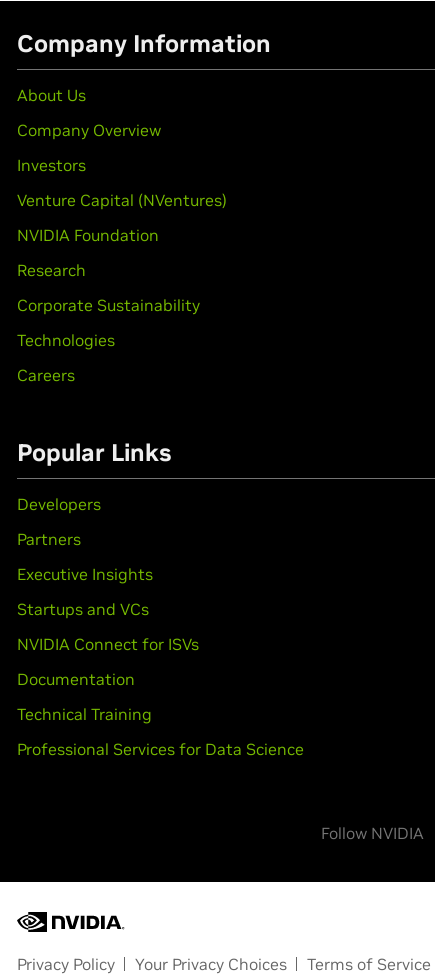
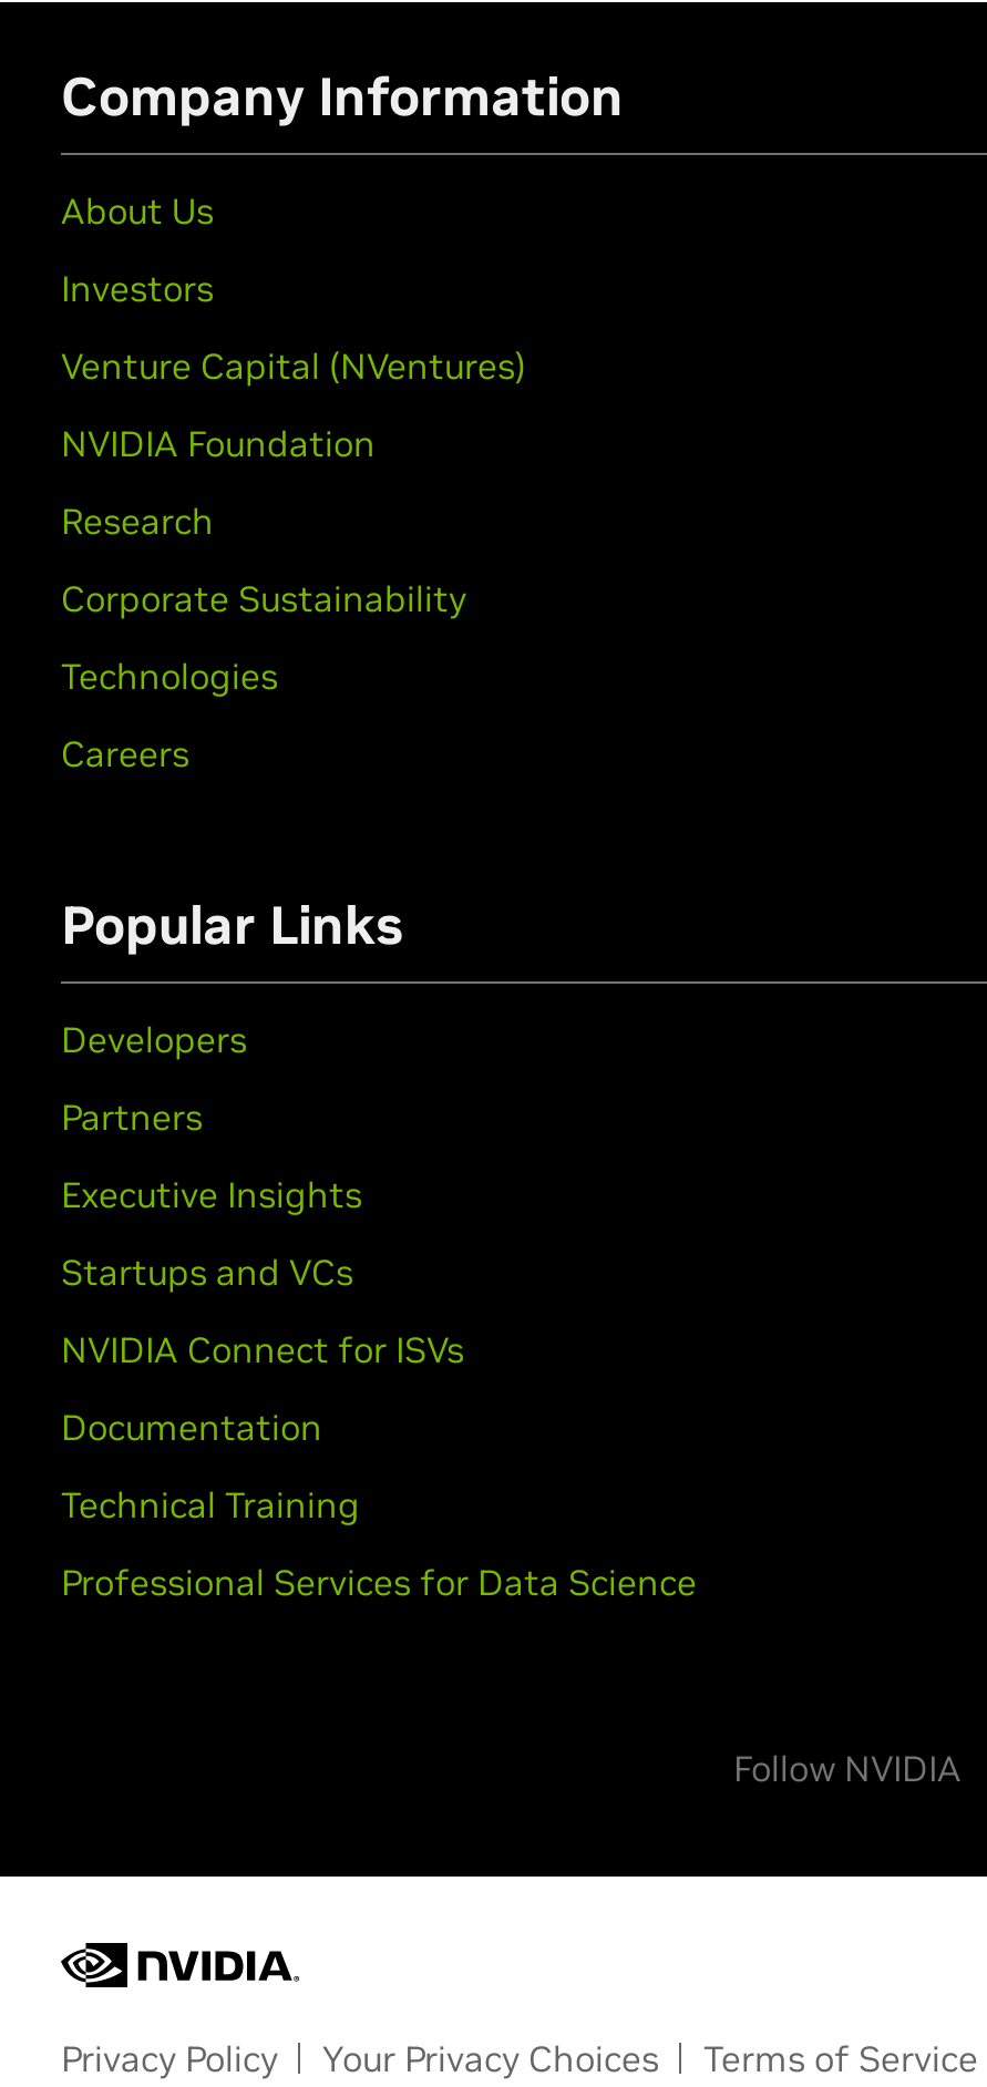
- Company Overview
